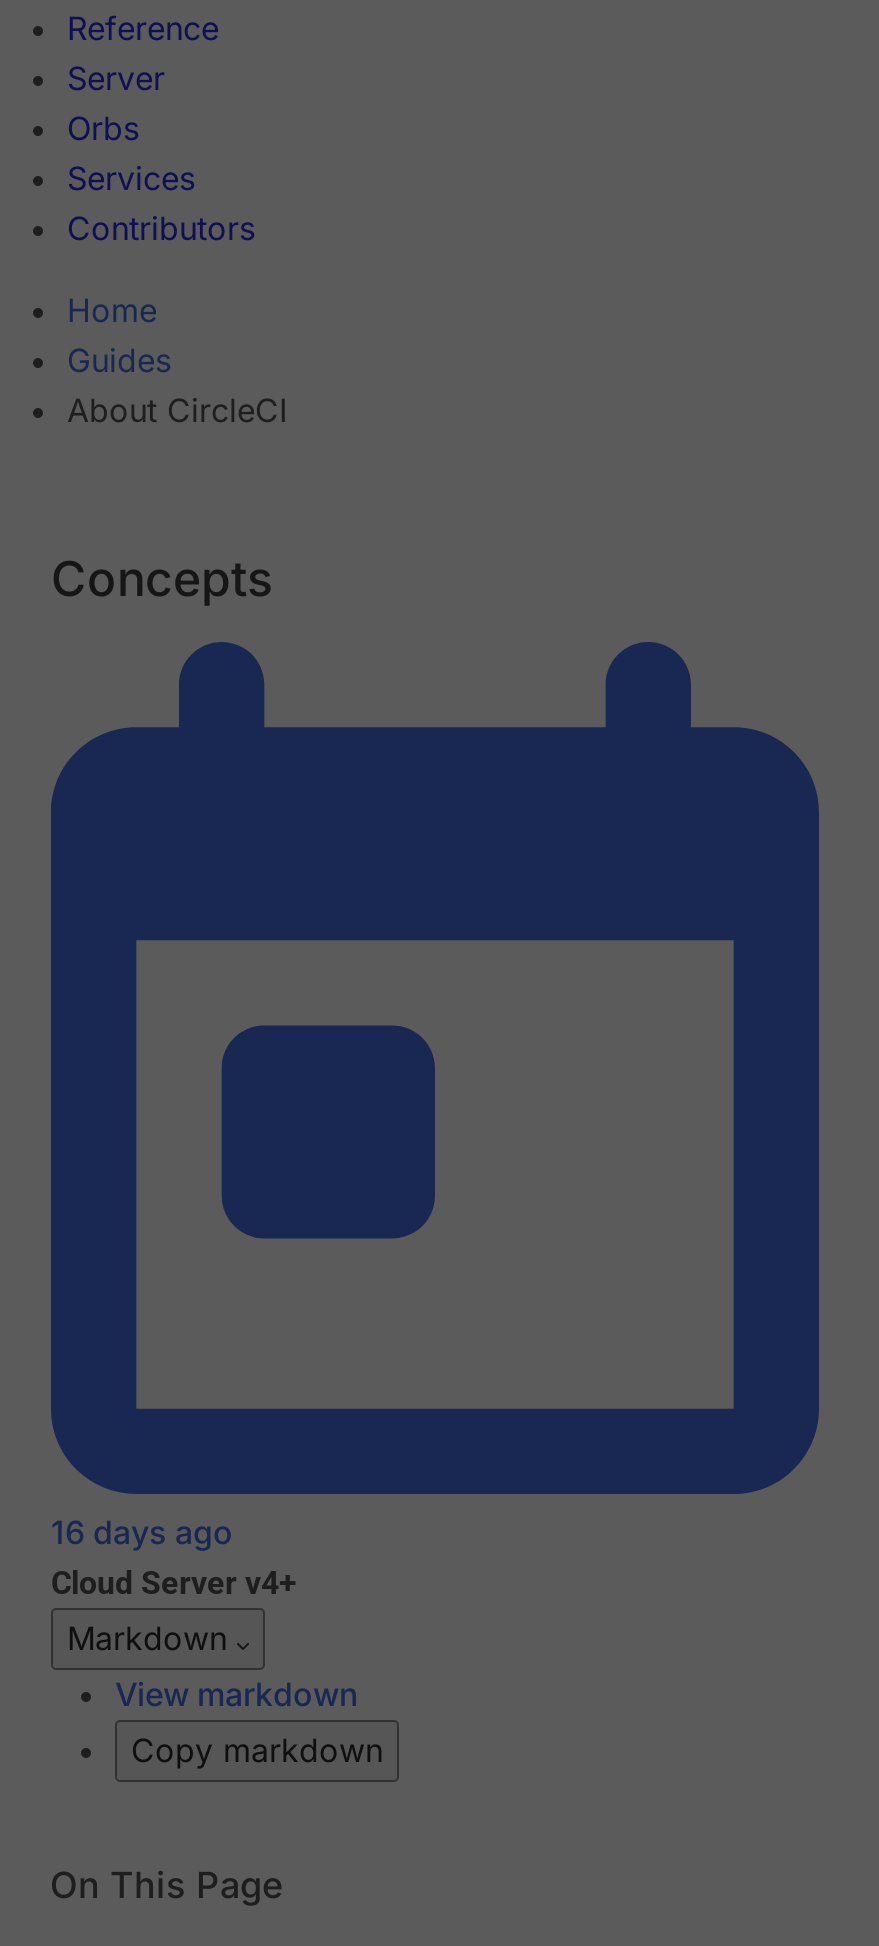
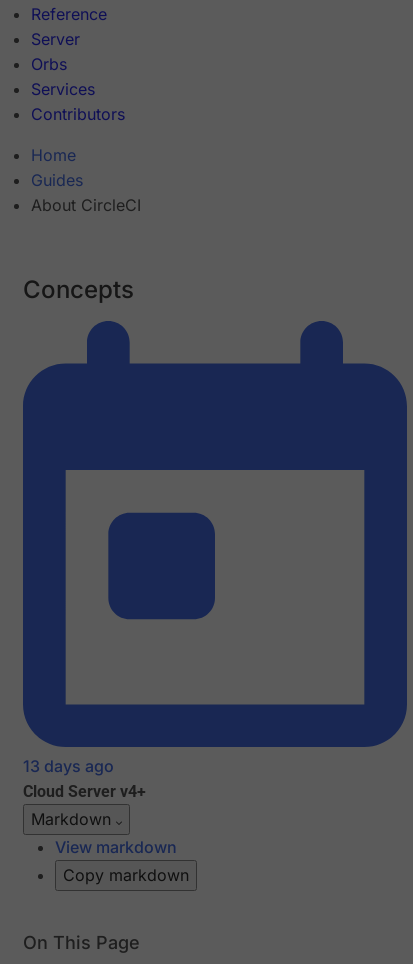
- 16 days ago
+ 13 days ago
